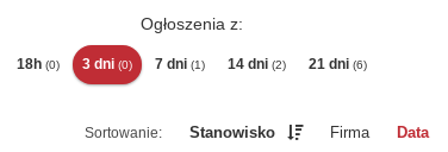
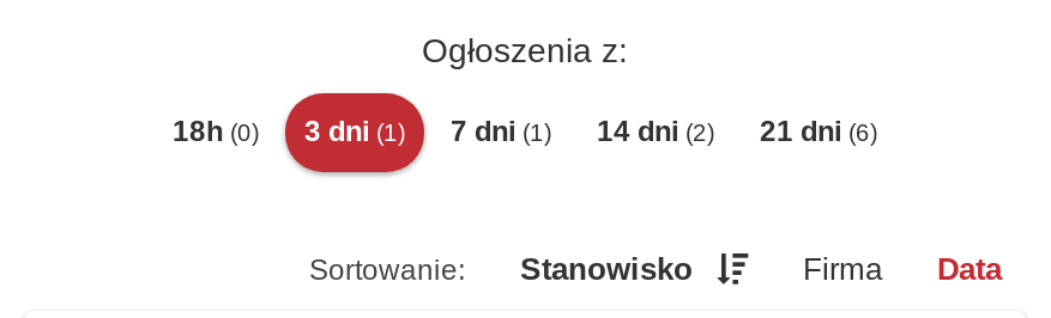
- 18h (0) 3 dni (0) 7 dni (1) 14 dni (2) 21 dni (6)
+ 18h (0) 3 dni (1) 7 dni (1) 14 dni (2) 21 dni (6)
